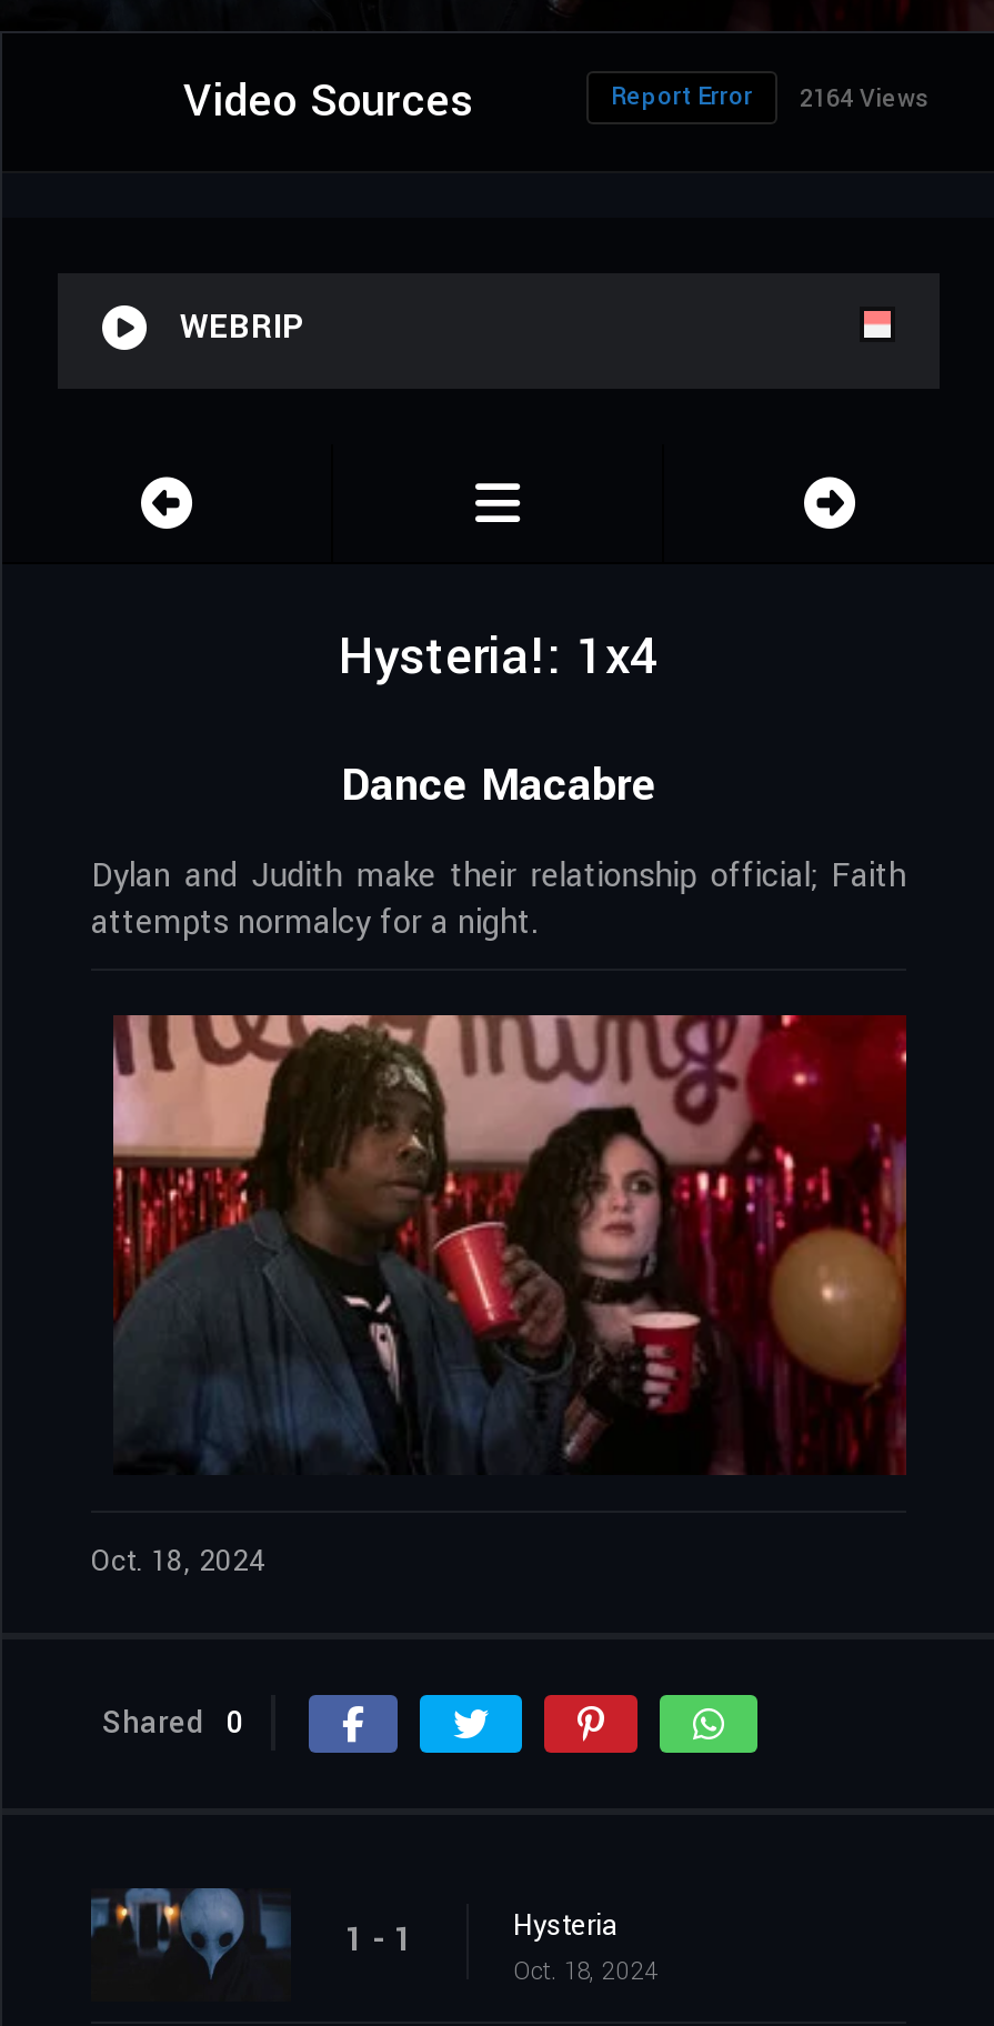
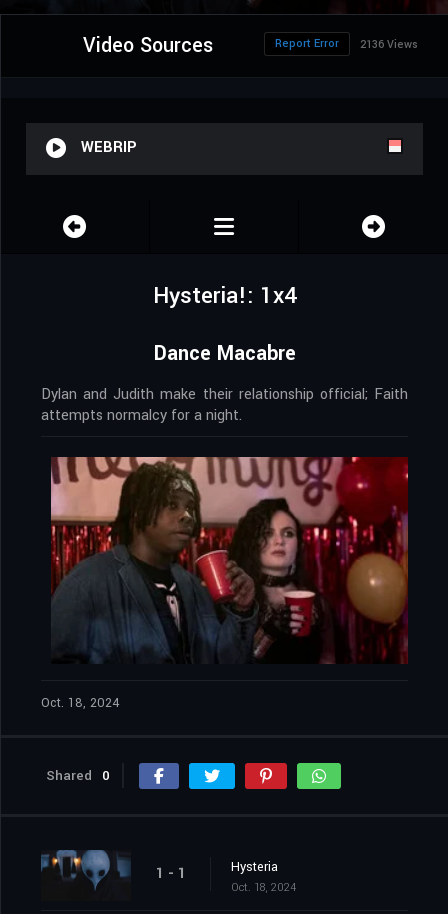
- Report Error 2164 Views
+ Report Error 2136 Views
